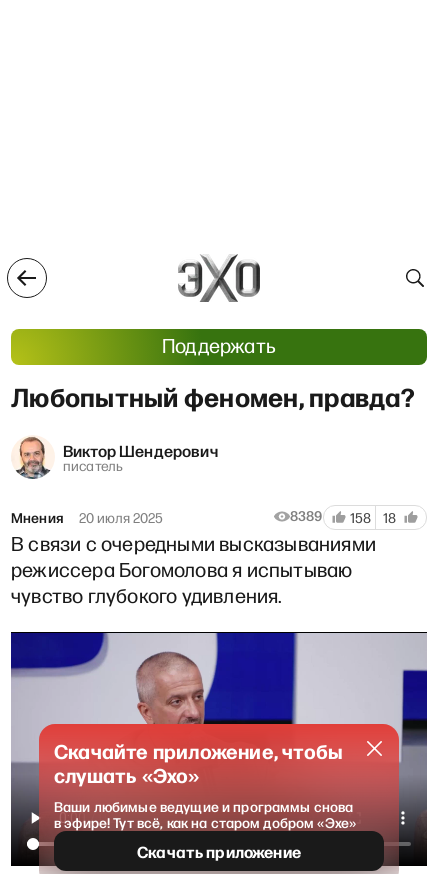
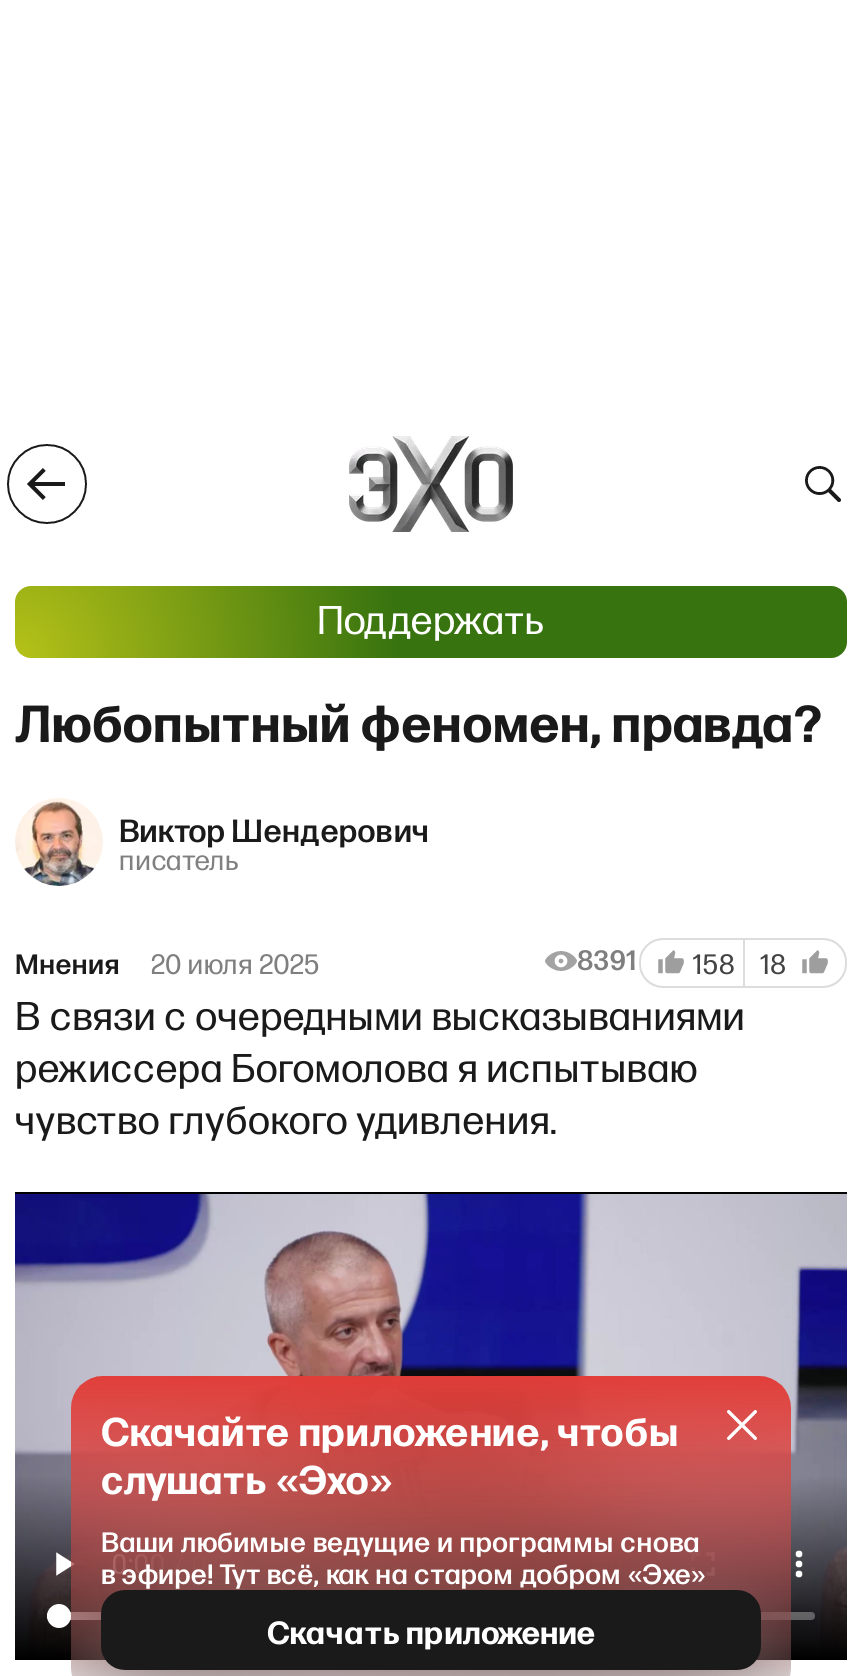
- 8389 158 18
+ 8391 158 18
